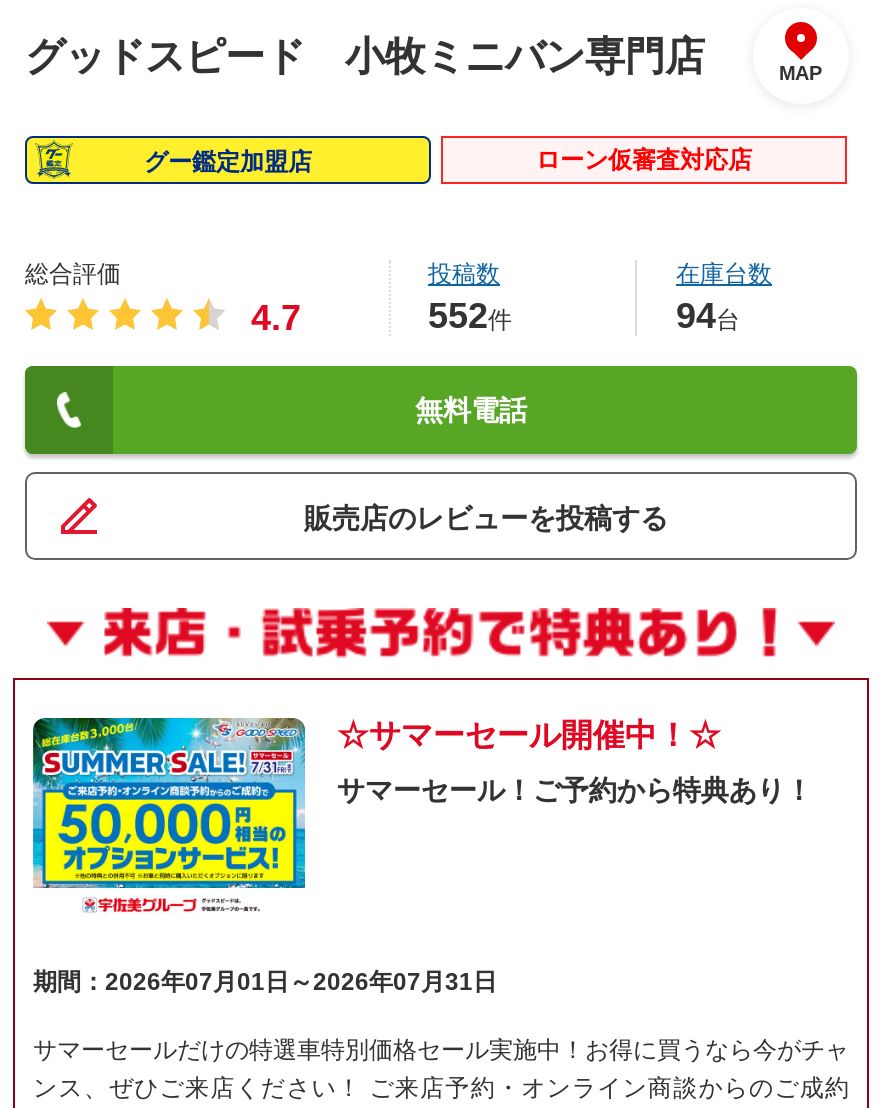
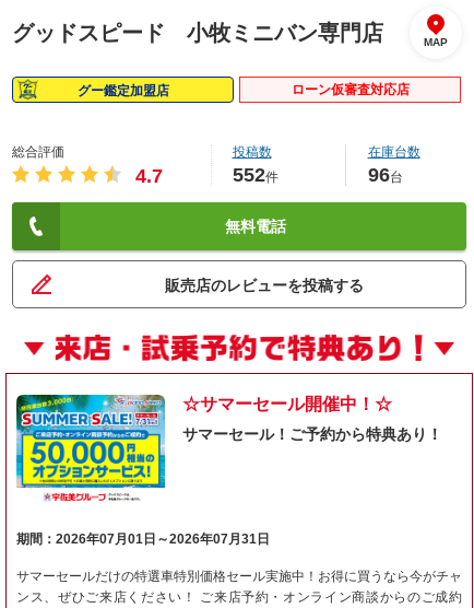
- 94台
+ 96台
